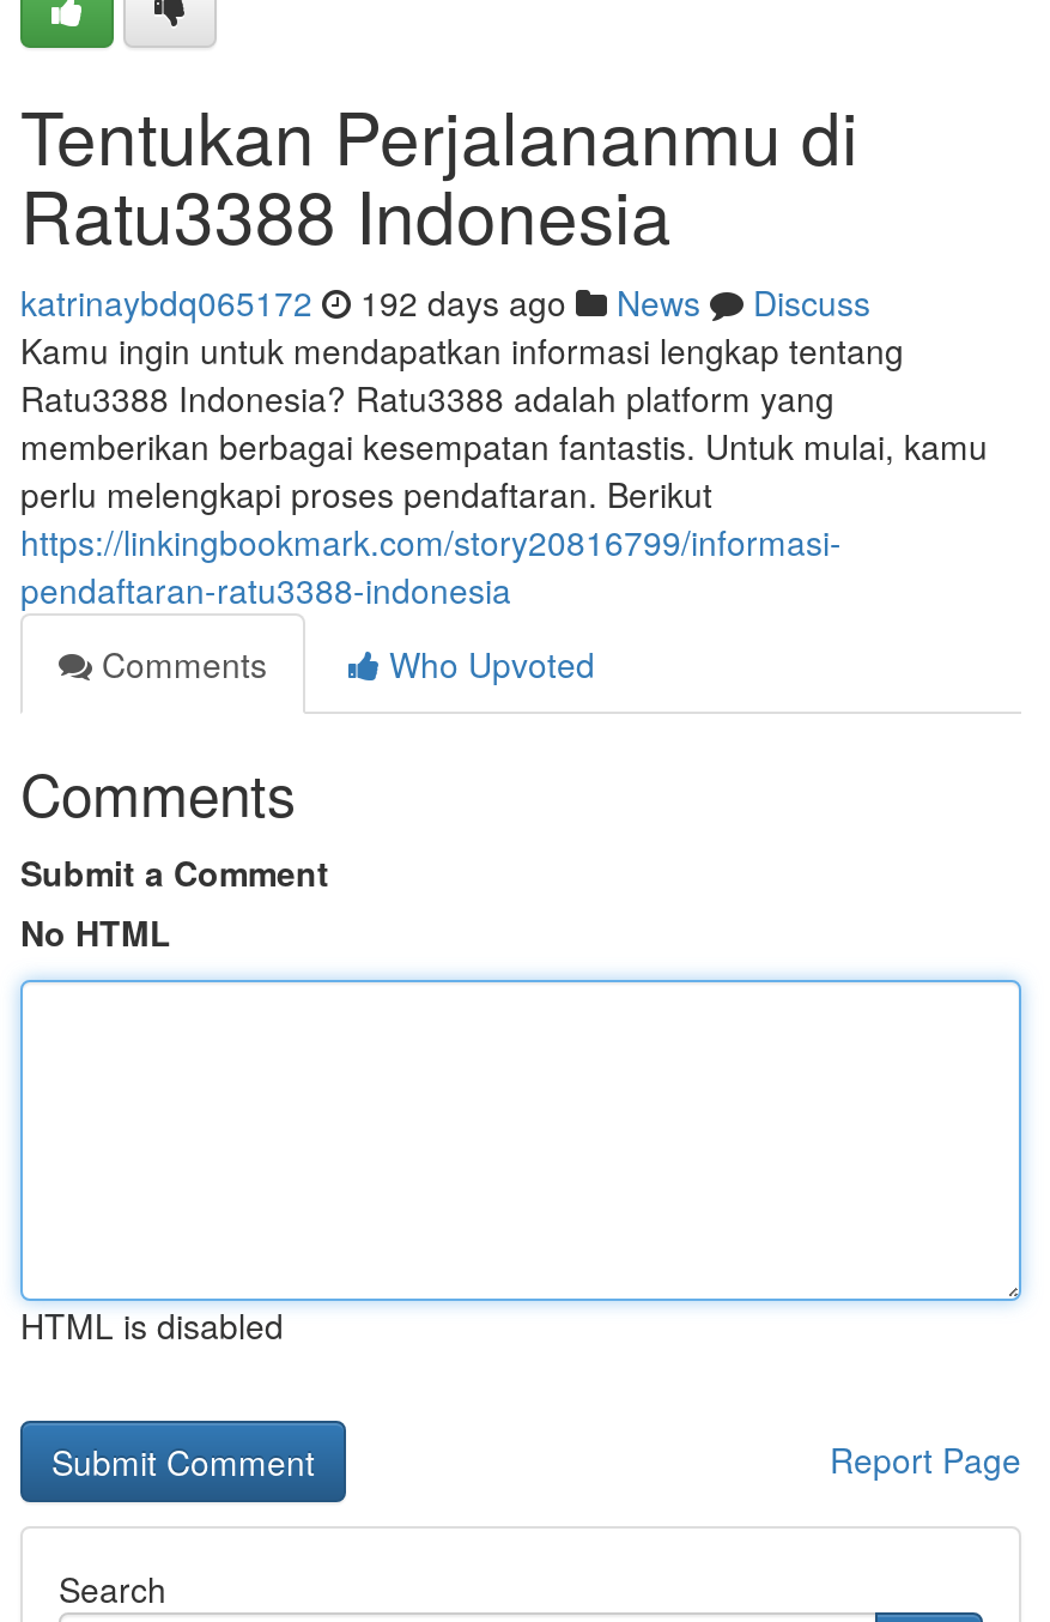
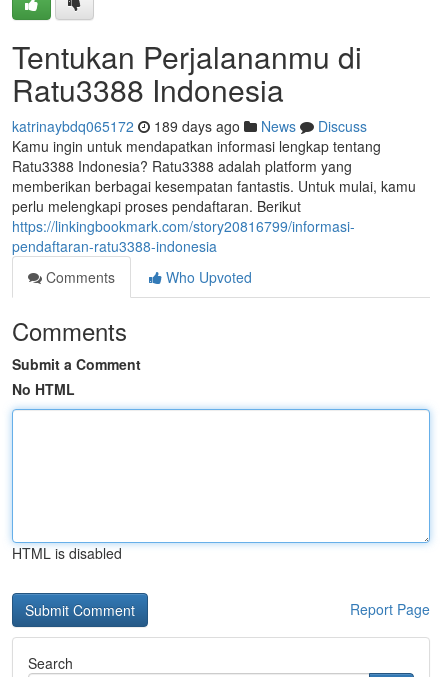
- katrinaybdq065172 192 days ago News Discuss
+ katrinaybdq065172 189 days ago News Discuss
